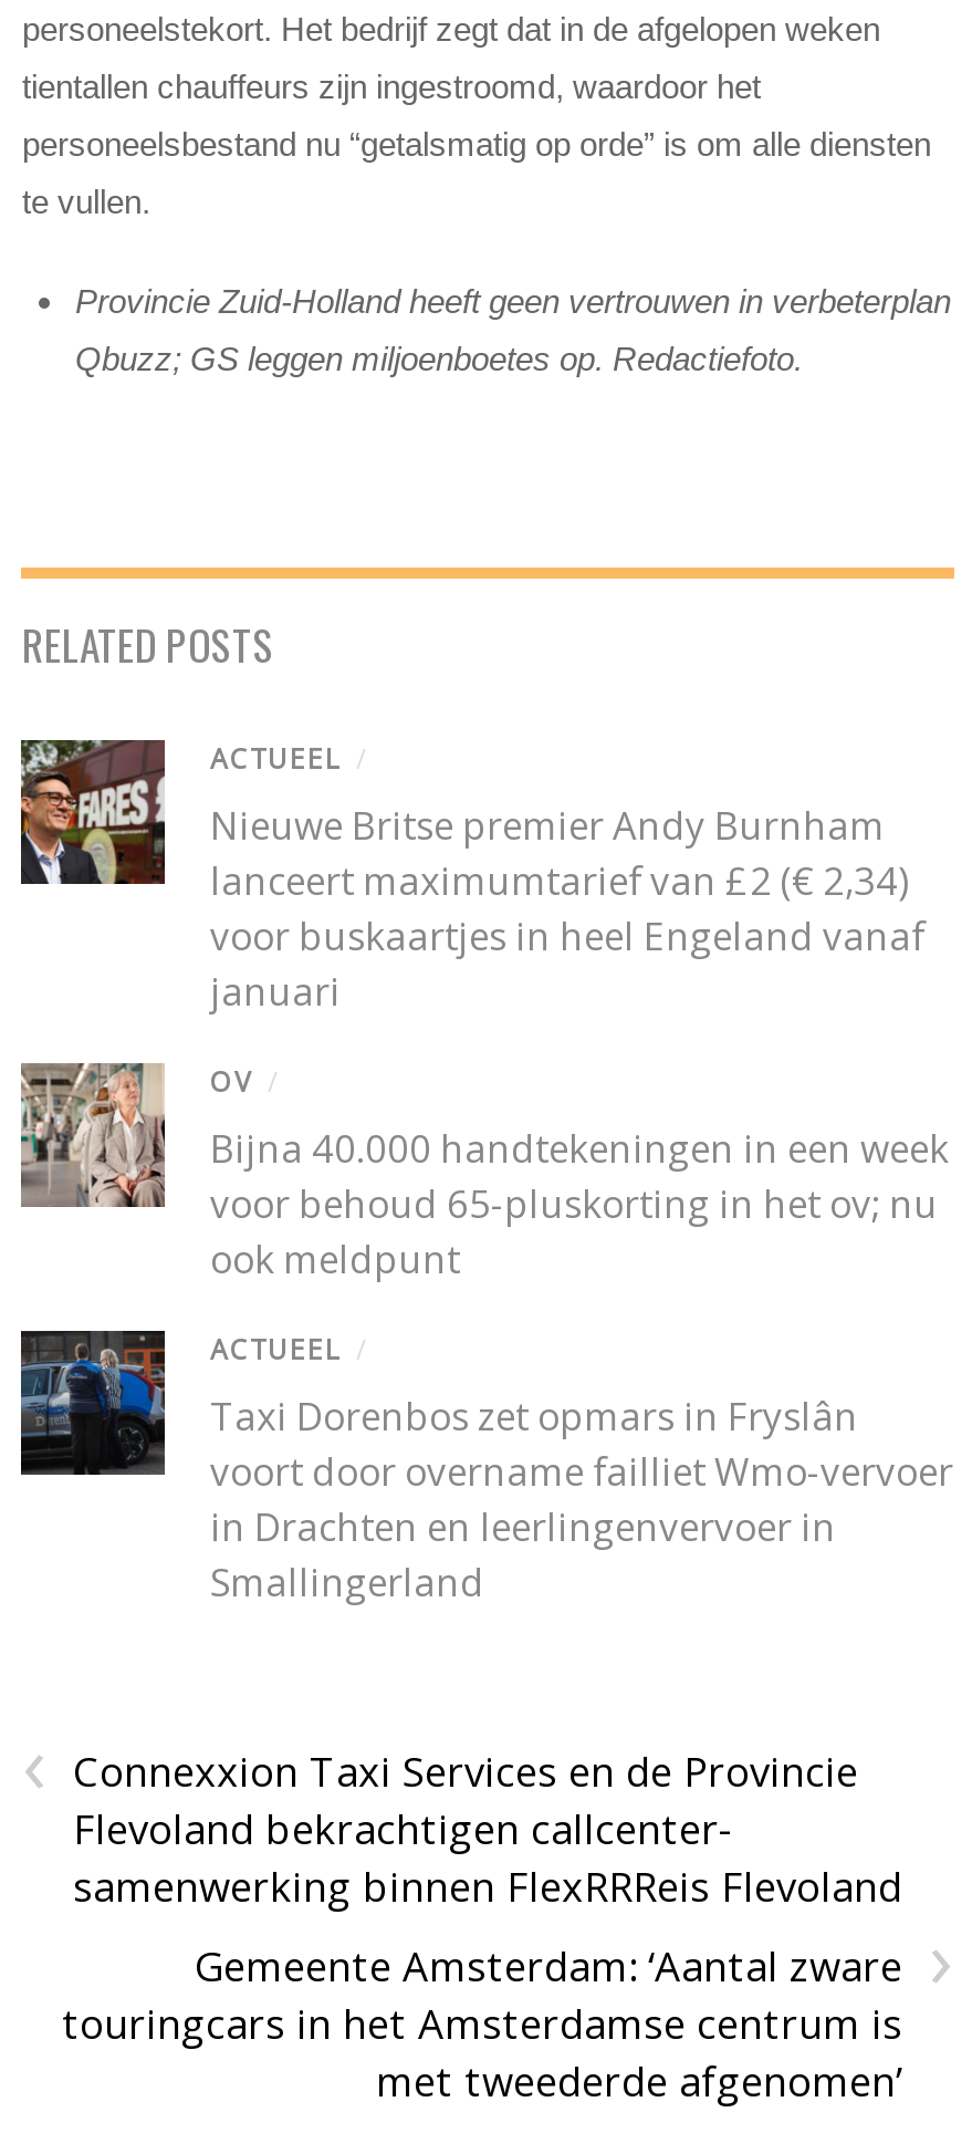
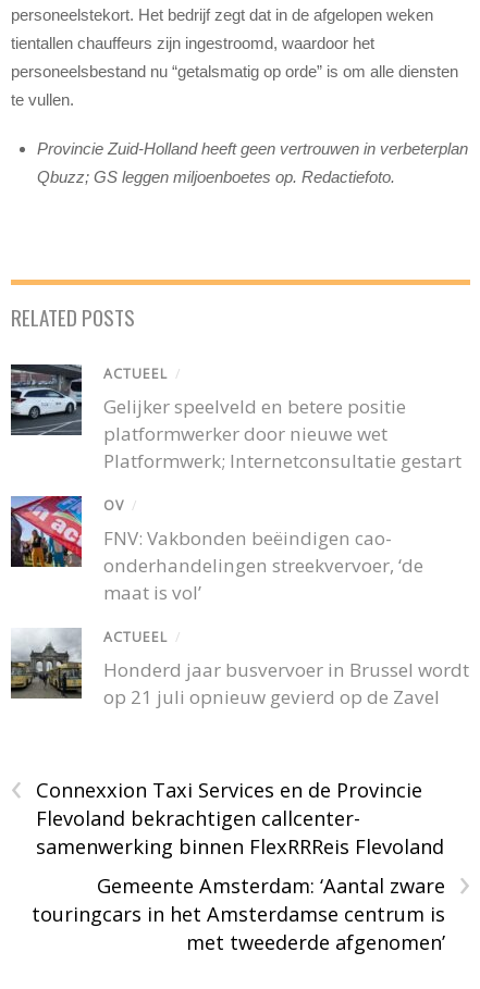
- [image]
- Nieuwe Britse premier Andy Burnham
- lanceert maximumtarief van £2 (€ 2,34)
- voor buskaartjes in heel Engeland vanaf
- januari
+ [image]
+ Gelijker speelveld en betere positie
+ platformwerker door nieuwe wet
+ Platformwerk; Internetconsultatie gestart

- [image]
- Bijna 40.000 handtekeningen in een week
- voor behoud 65-pluskorting in het ov; nu
- ook meldpunt
+ [image]
+ FNV: Vakbonden beëindigen cao-
+ onderhandelingen streekvervoer, ‘de
+ maat is vol’

- [image]
- Taxi Dorenbos zet opmars in Fryslân
- voort door overname failliet Wmo-vervoer
- in Drachten en leerlingenvervoer in
- Smallingerland
+ [image]
+ Honderd jaar busvervoer in Brussel wordt
+ op 21 juli opnieuw gevierd op de Zavel
